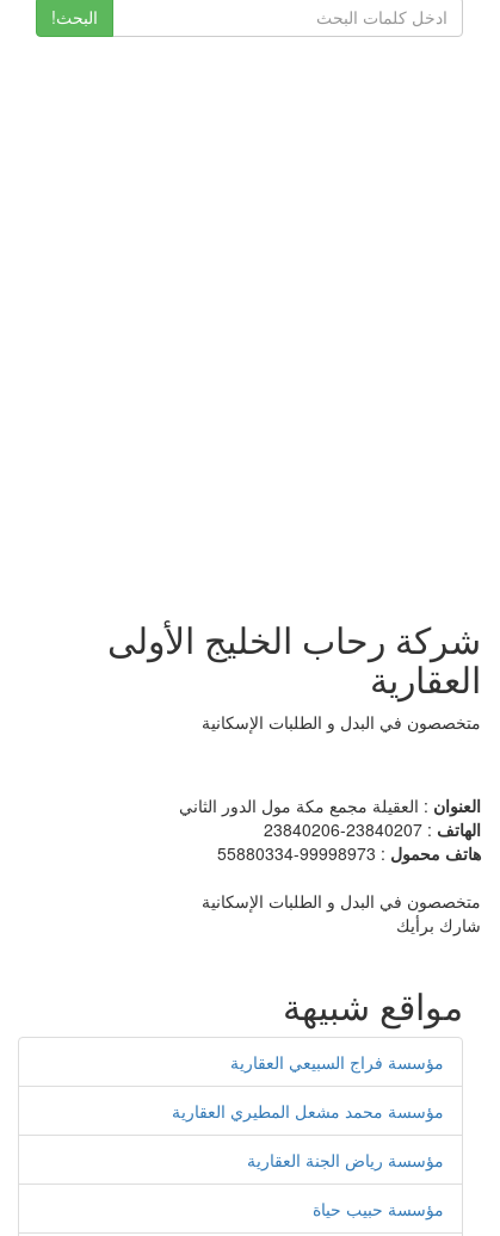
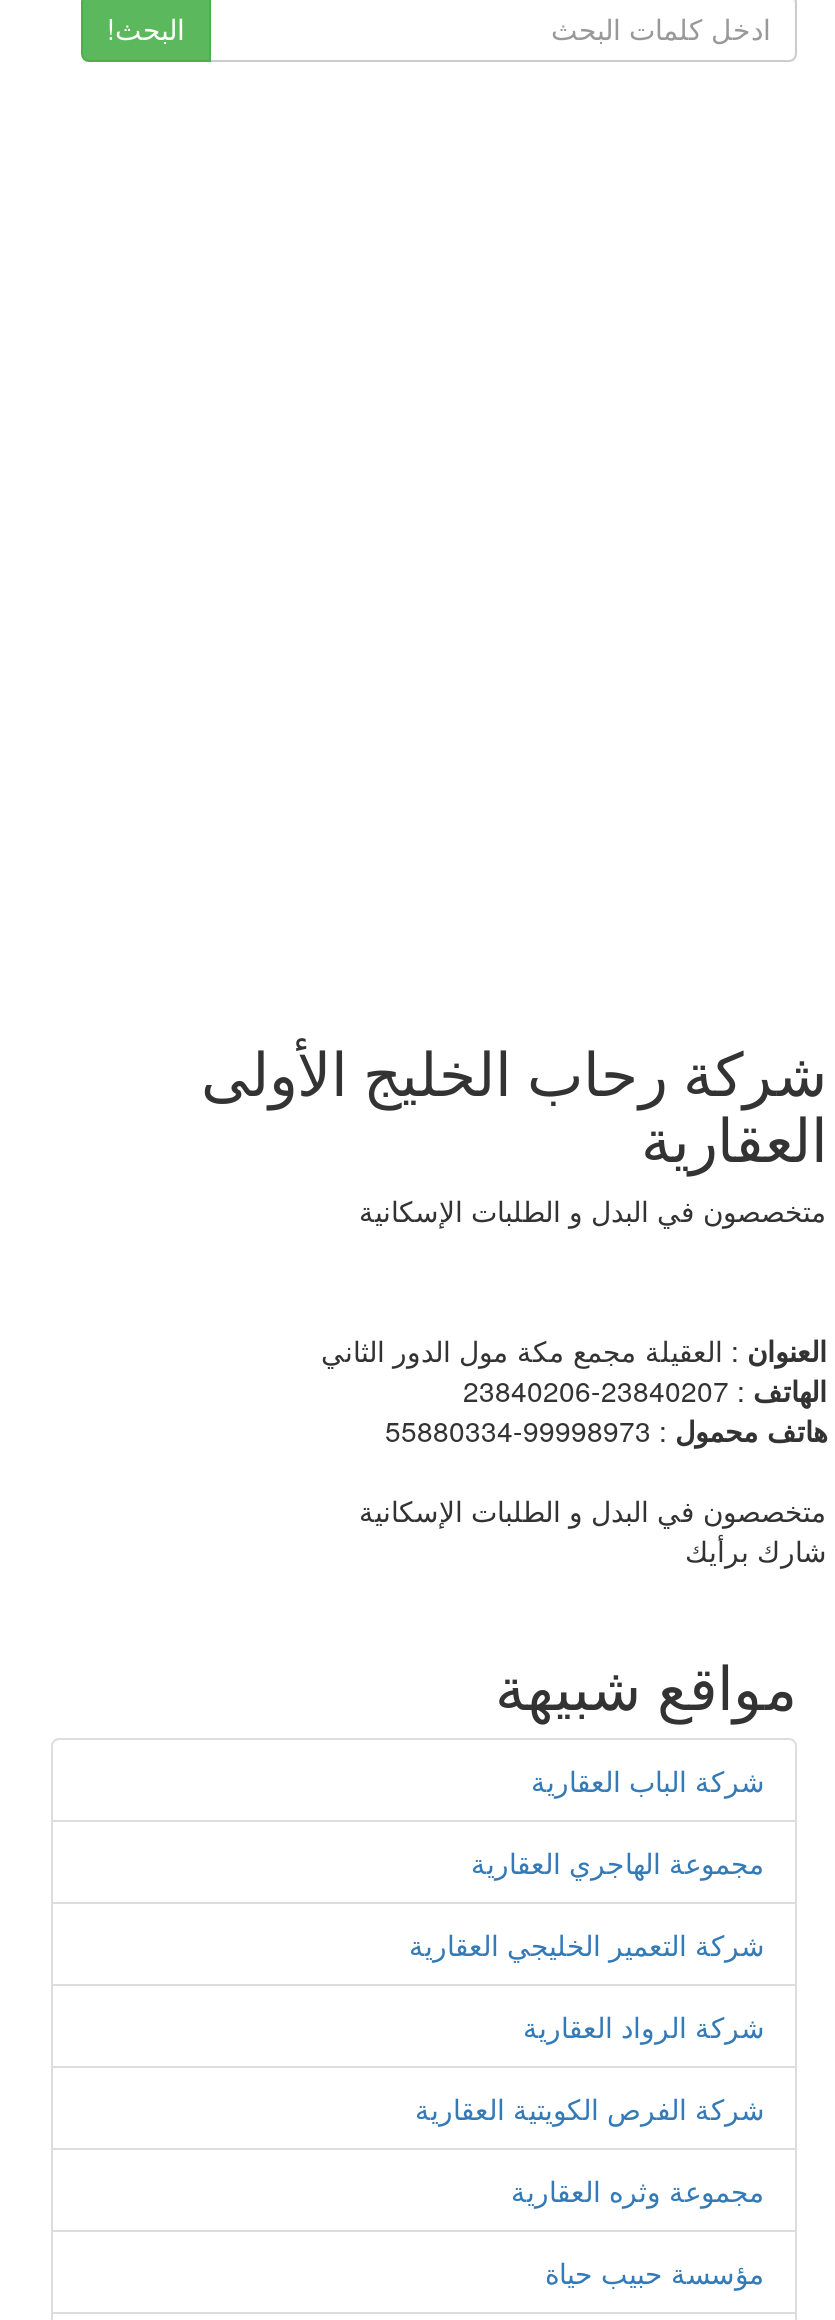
- مؤسسة فراج السبيعي العقارية
- مؤسسة محمد مشعل المطيري العقارية
- مؤسسة رياض الجنة العقارية
+ شركة الباب العقارية
+ مجموعة الهاجري العقارية
+ شركة التعمير الخليجي العقارية
+ شركة الرواد العقارية
+ شركة الفرص الكويتية العقارية
+ مجموعة وثره العقارية
